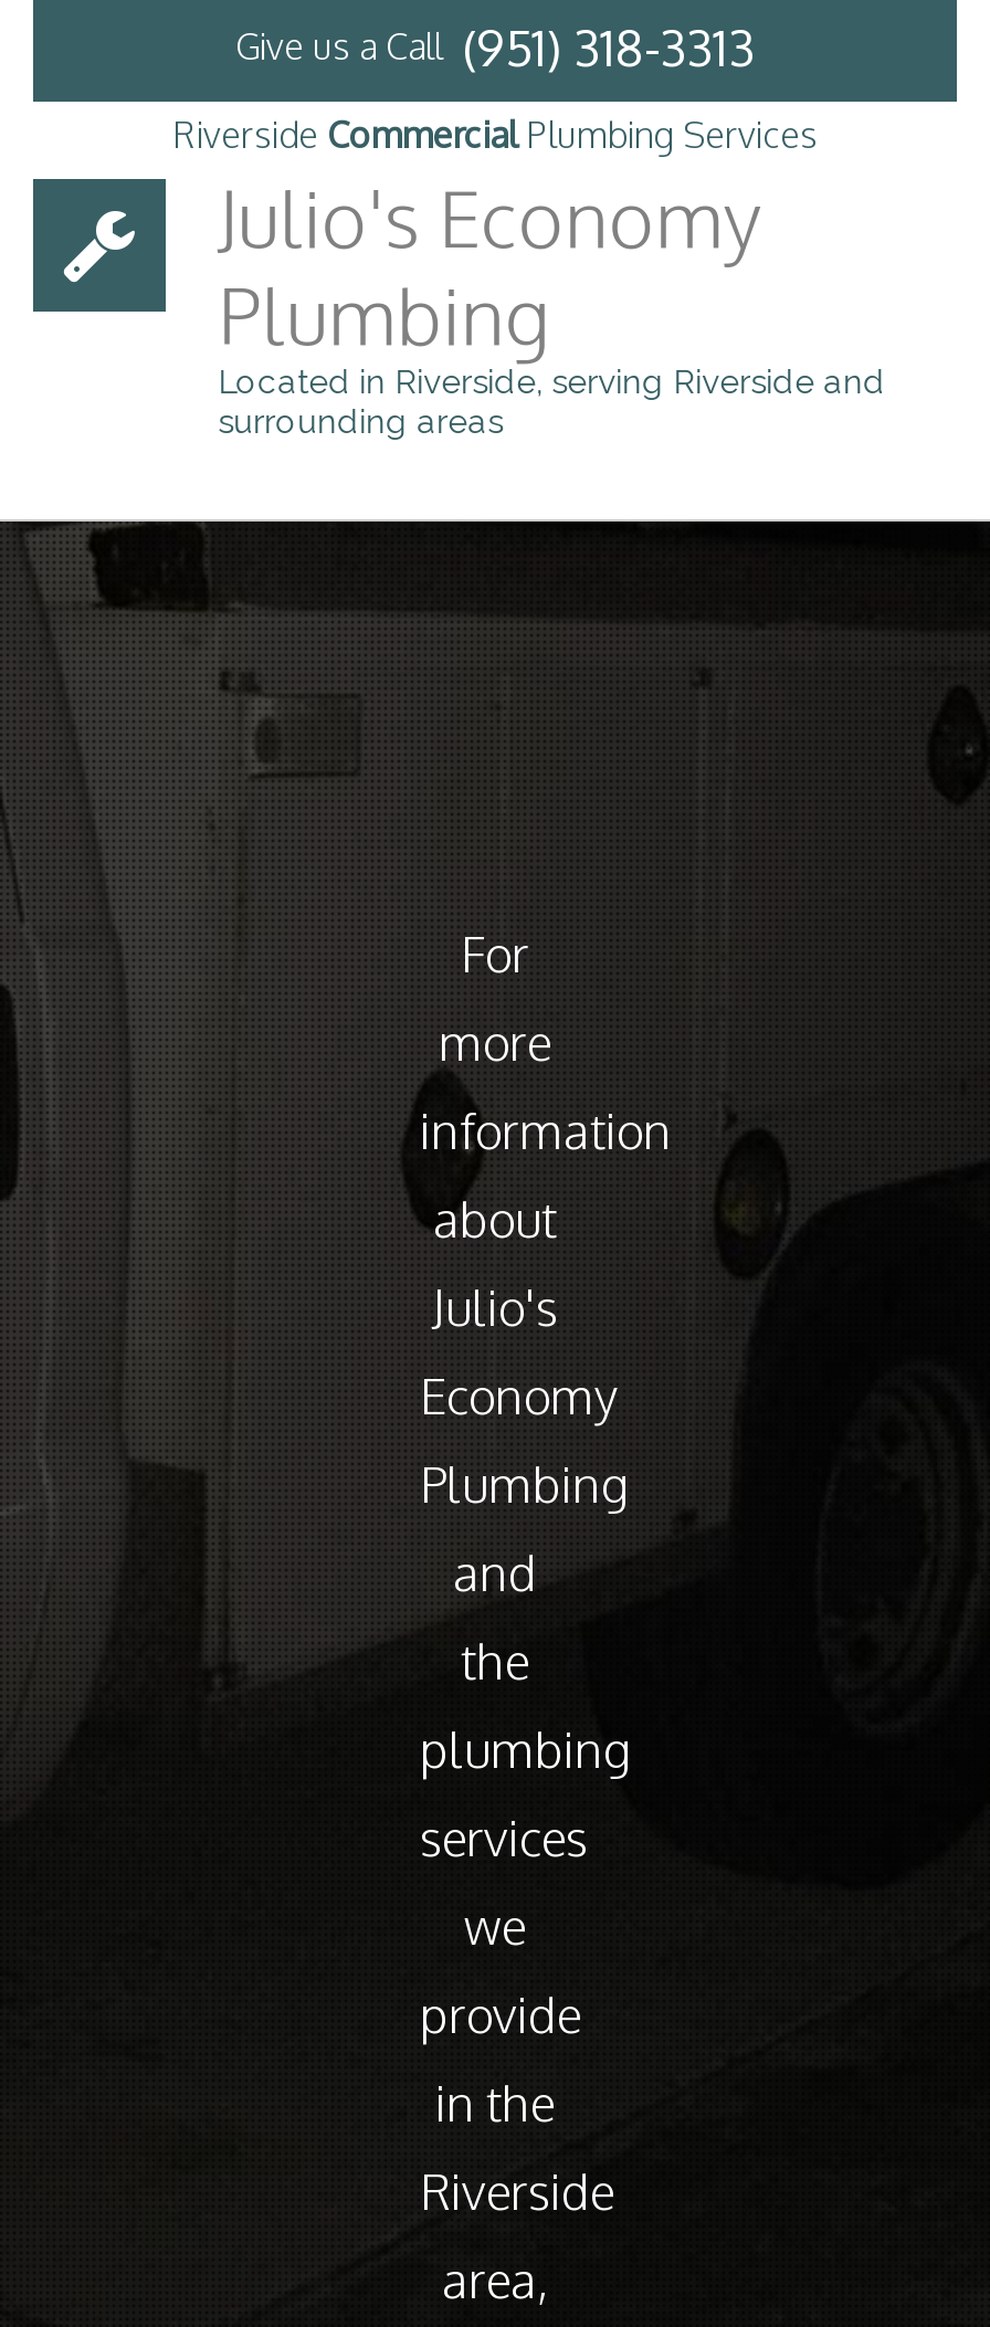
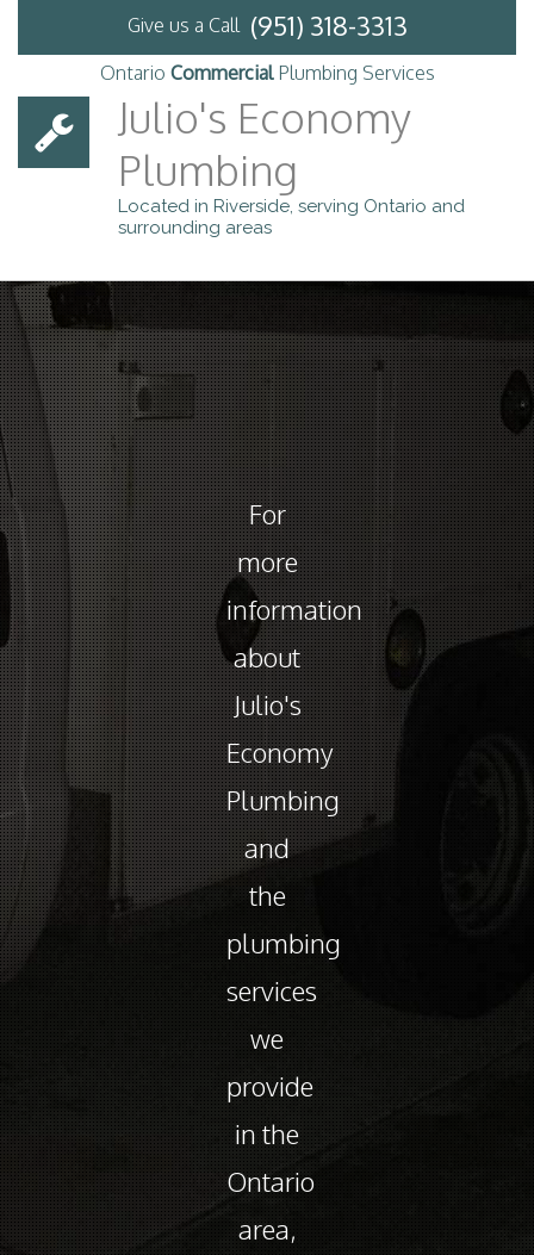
- Riverside Commercial Plumbing Services
+ Ontario Commercial Plumbing Services

- Located in Riverside, serving Riverside and
+ Located in Riverside, serving Ontario and

- Riverside
+ Ontario
